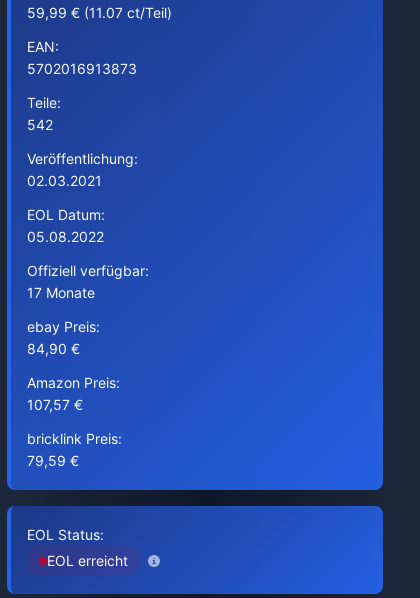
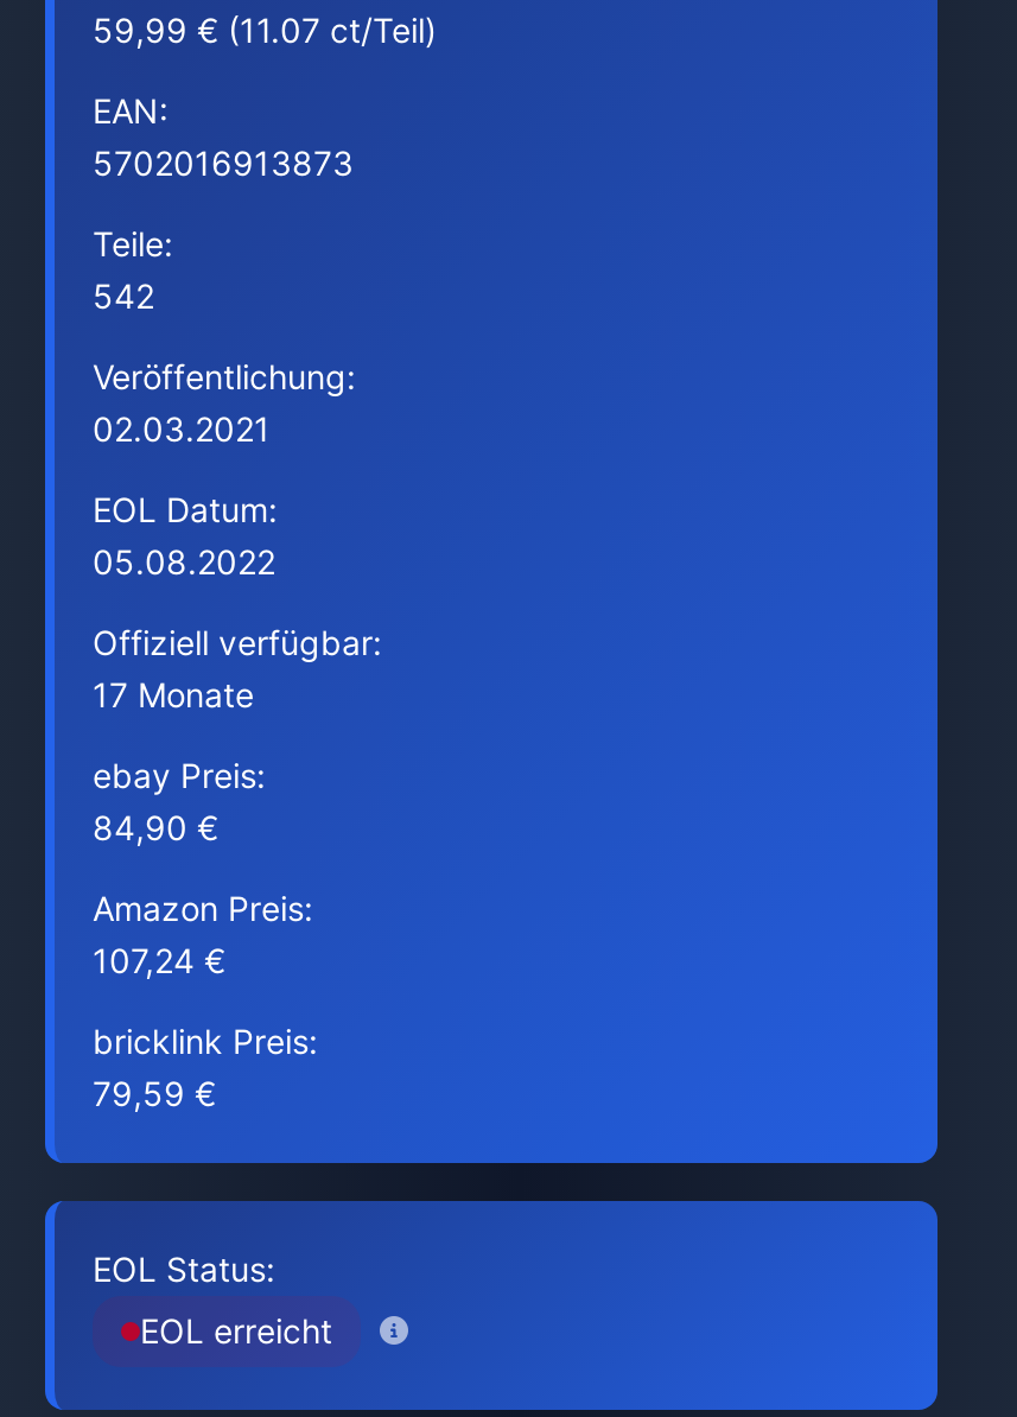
- 107,57 €
+ 107,24 €
